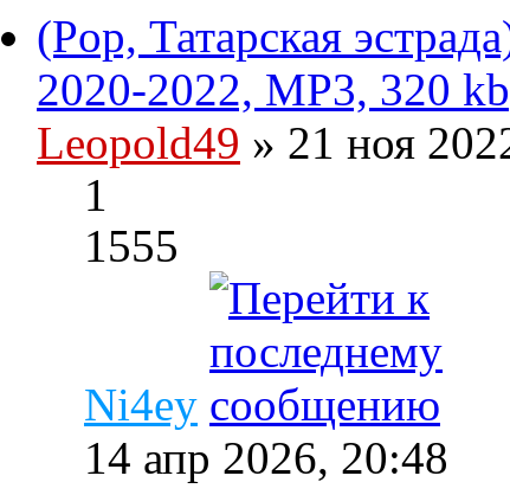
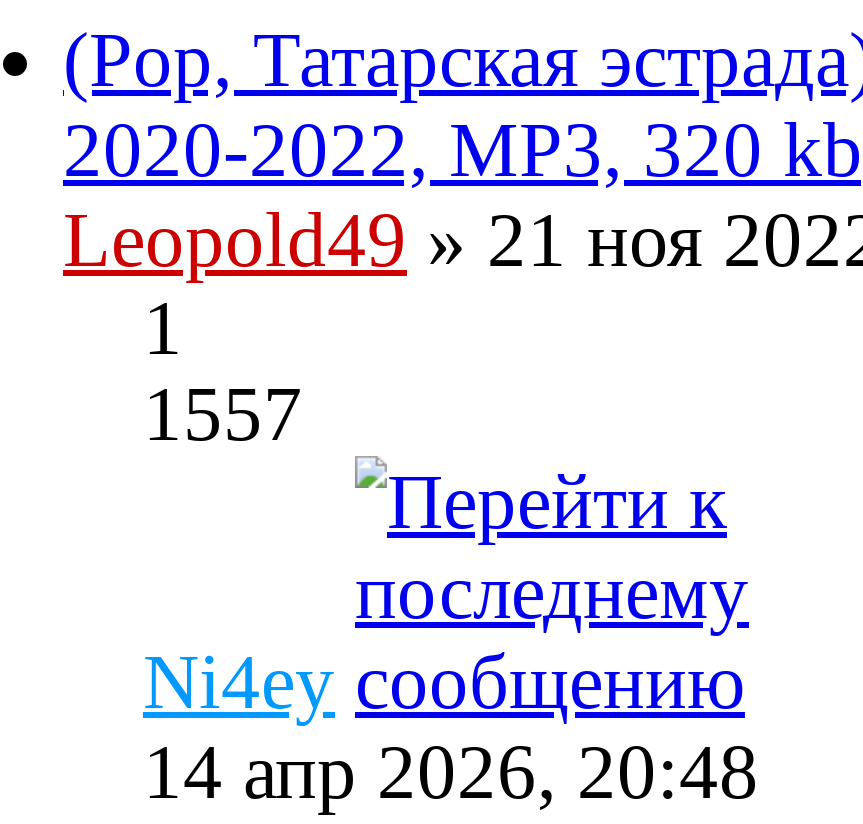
- 1555
+ 1557
